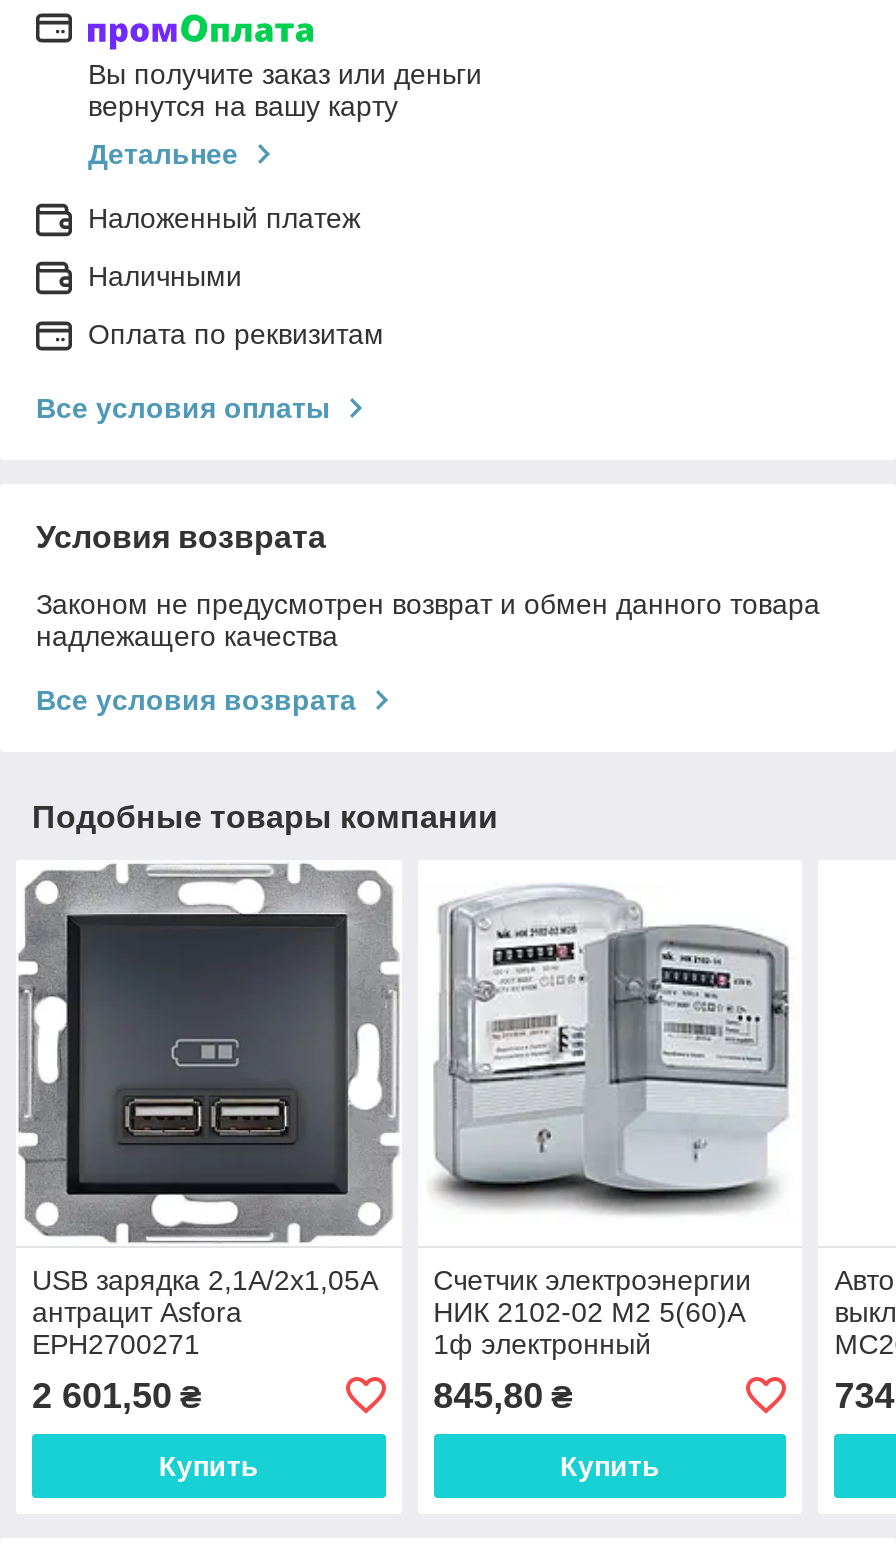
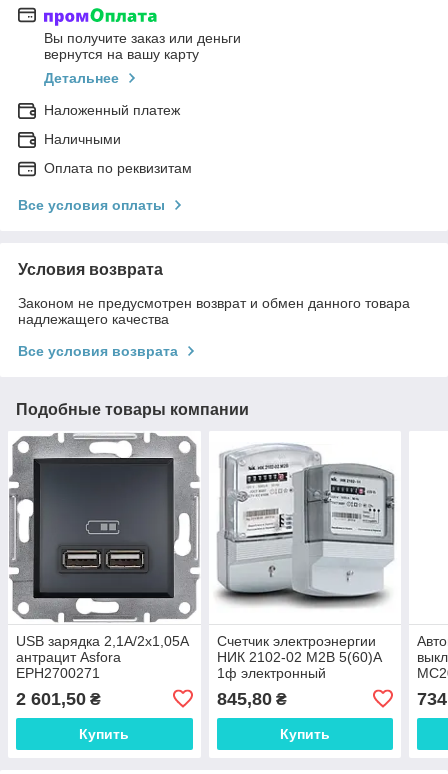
- НИК 2102-02 М2 5(60)А
+ НИК 2102-02 М2В 5(60)А
